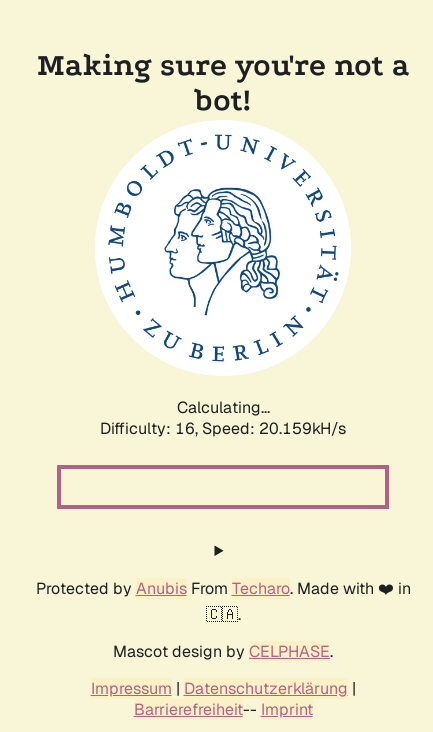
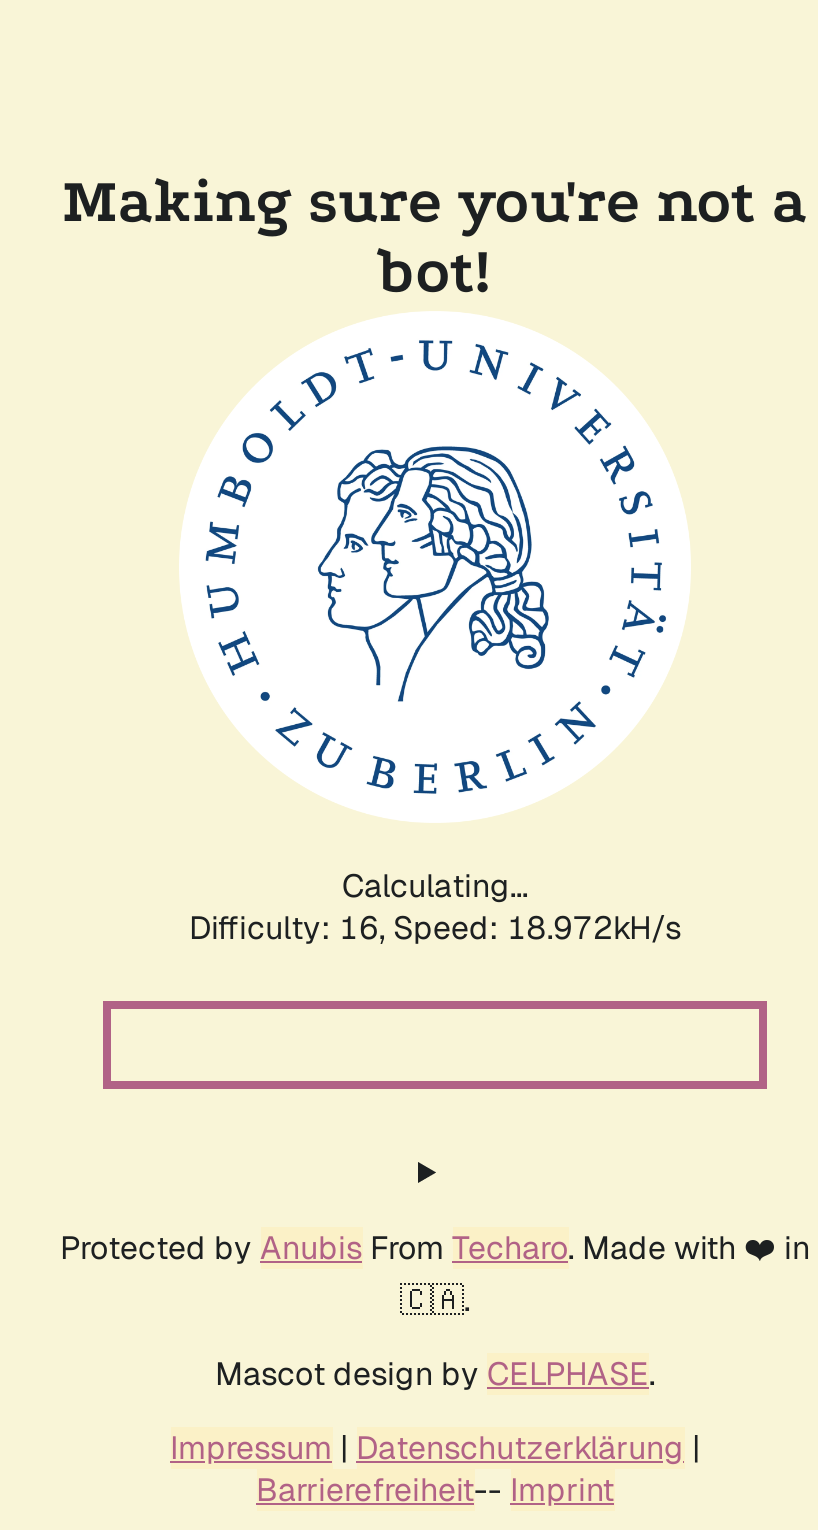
- Difficulty: 16, Speed: 20.159kH/s
+ Difficulty: 16, Speed: 18.972kH/s
